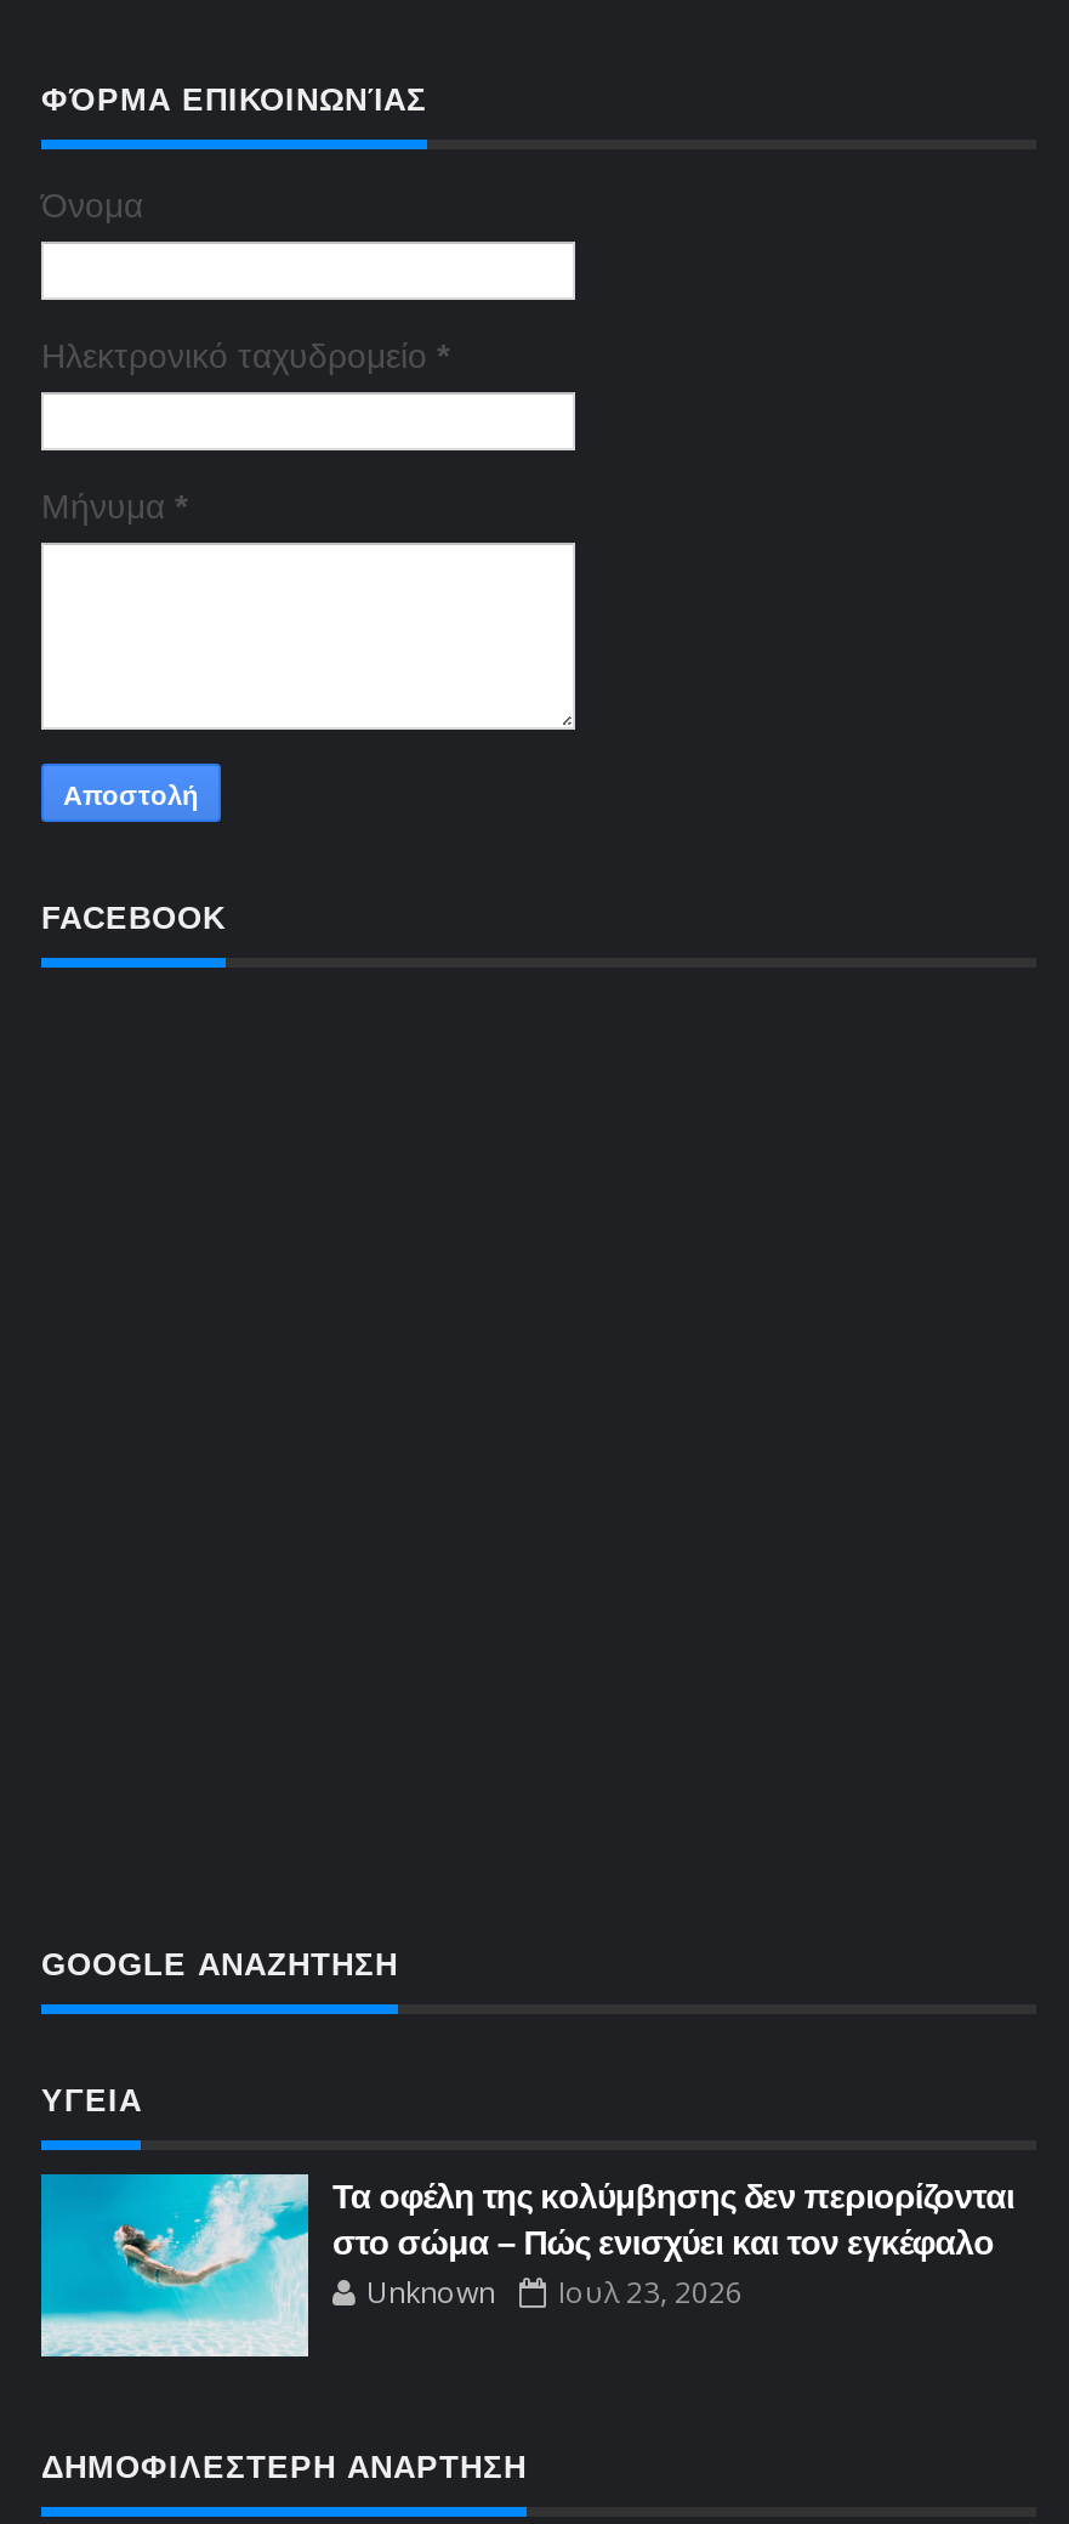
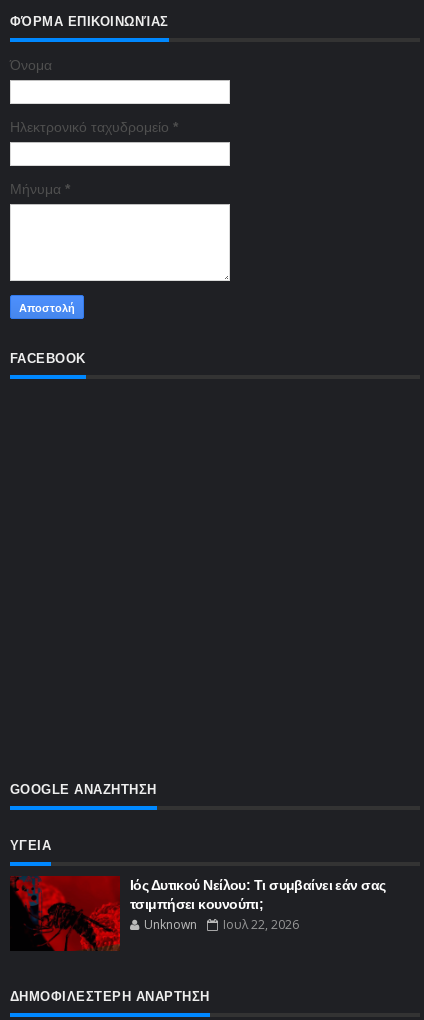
- [image]
- Τα οφέλη της κολύμβησης δεν περιορίζονται
- στο σώμα – Πώς ενισχύει και τον εγκέφαλο
+ [image]
+ Ιός Δυτικού Νείλου: Τι συμβαίνει εάν σας
+ τσιμπήσει κουνούπι;

- Unknown Ιουλ 23, 2026
+ Unknown Ιουλ 22, 2026
